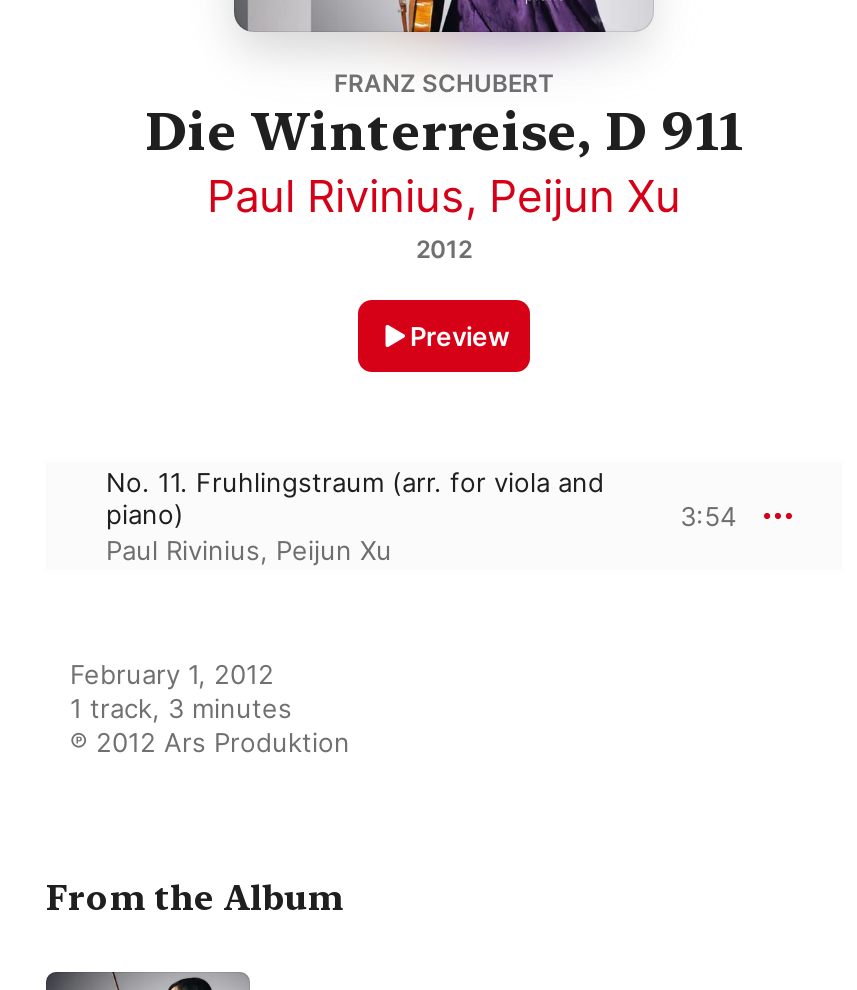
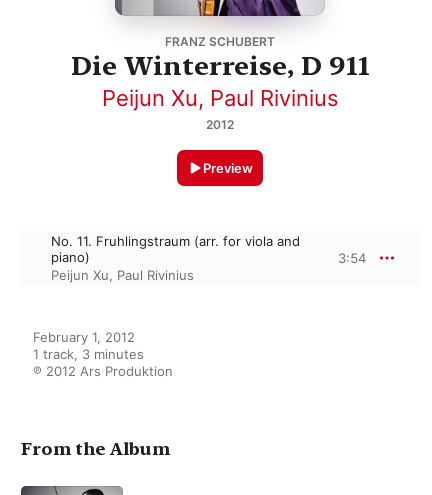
- Paul Rivinius, Peijun Xu
+ Peijun Xu, Paul Rivinius

- Paul Rivinius, Peijun Xu
+ Peijun Xu, Paul Rivinius
